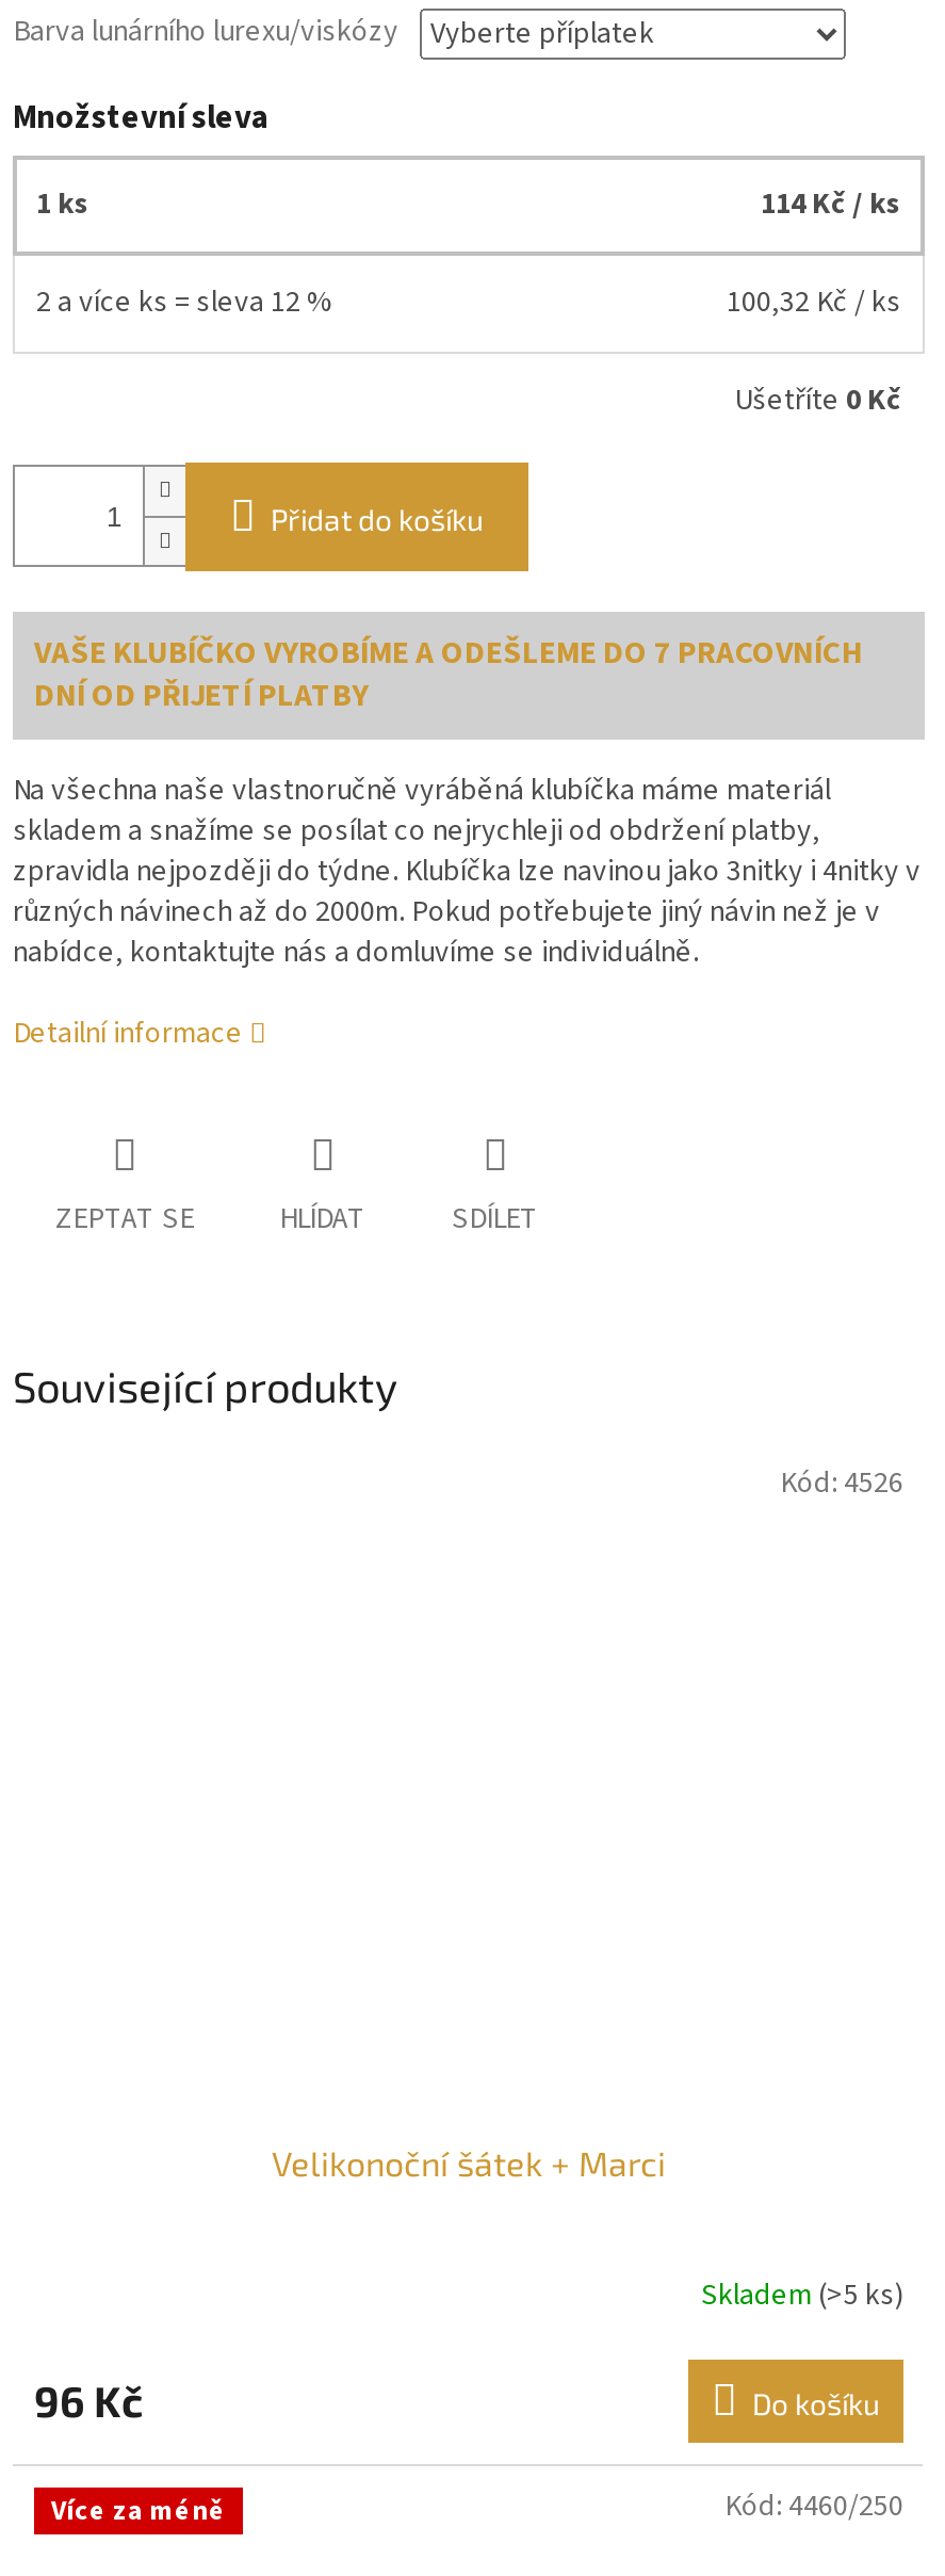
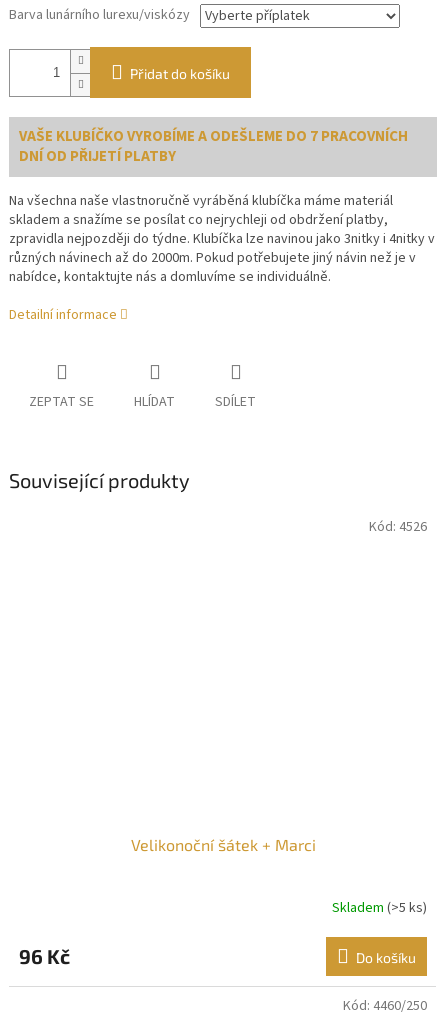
- Množstevní sleva
- 1 ks
- 114 Kč / ks
- 2 a více ks = sleva 12 %
- 100,32 Kč / ks
- Ušetříte 0 Kč

- Více za méně
